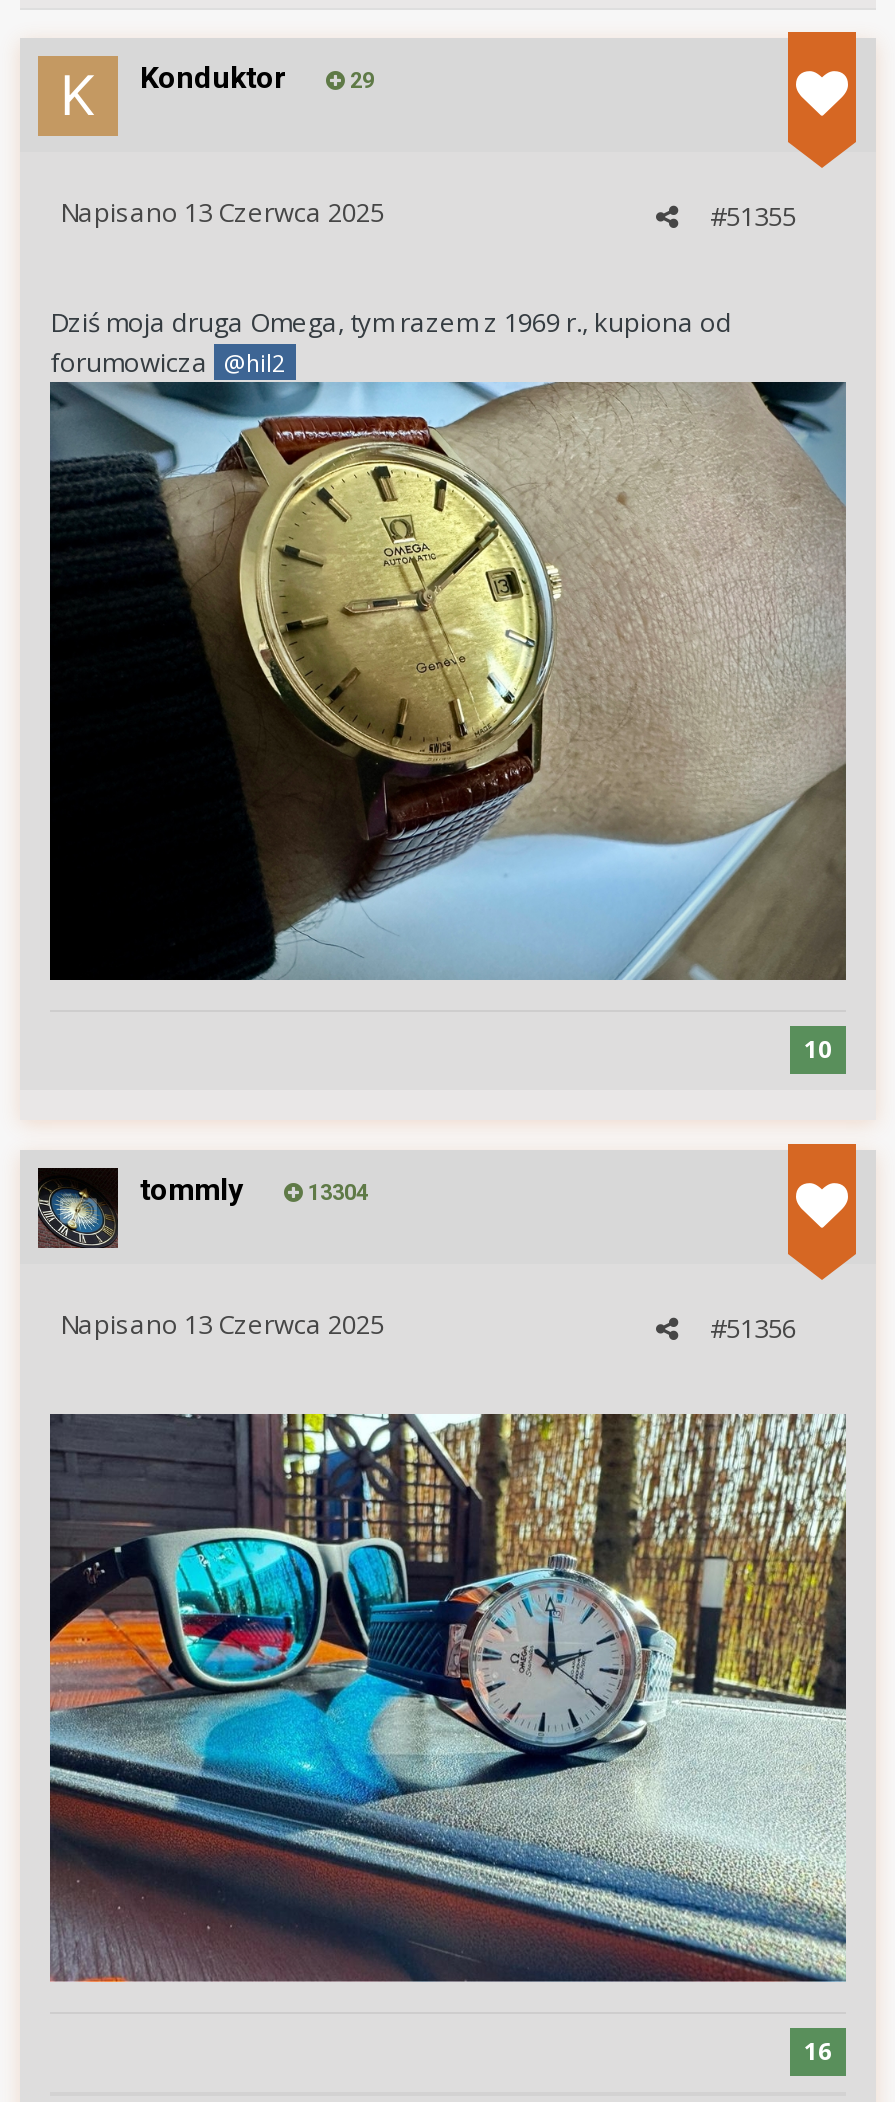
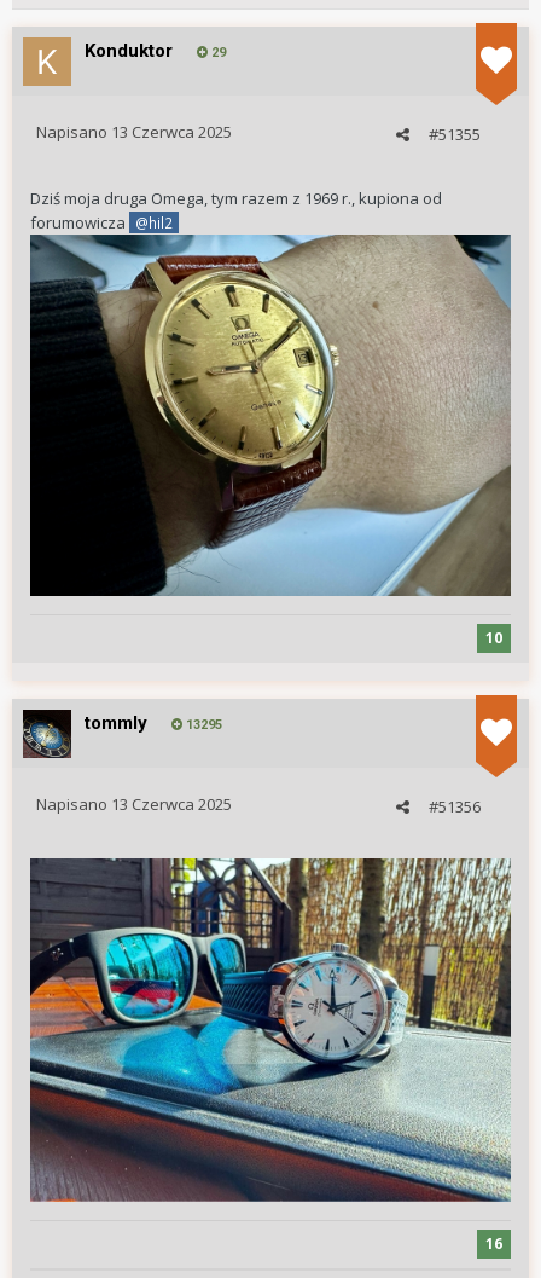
- 13304
+ 13295
